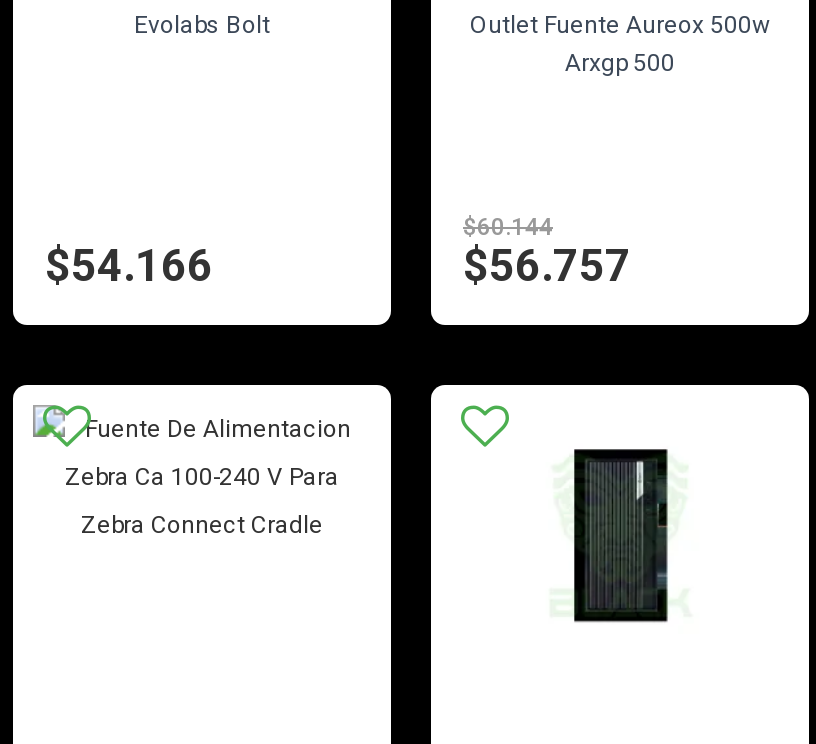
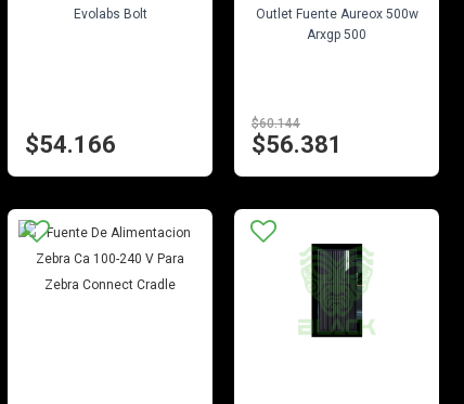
- $56.757
+ $56.381
